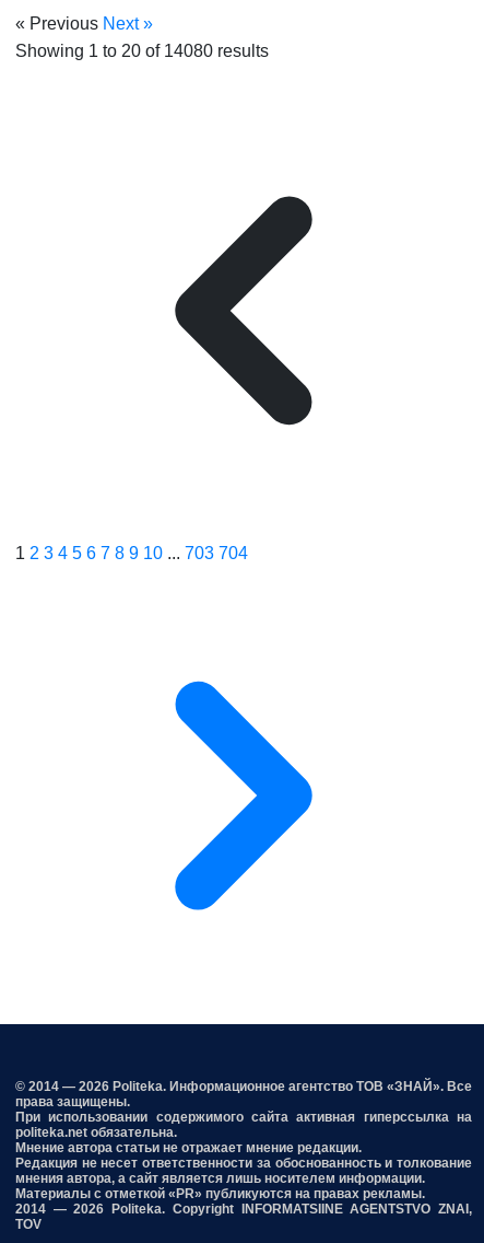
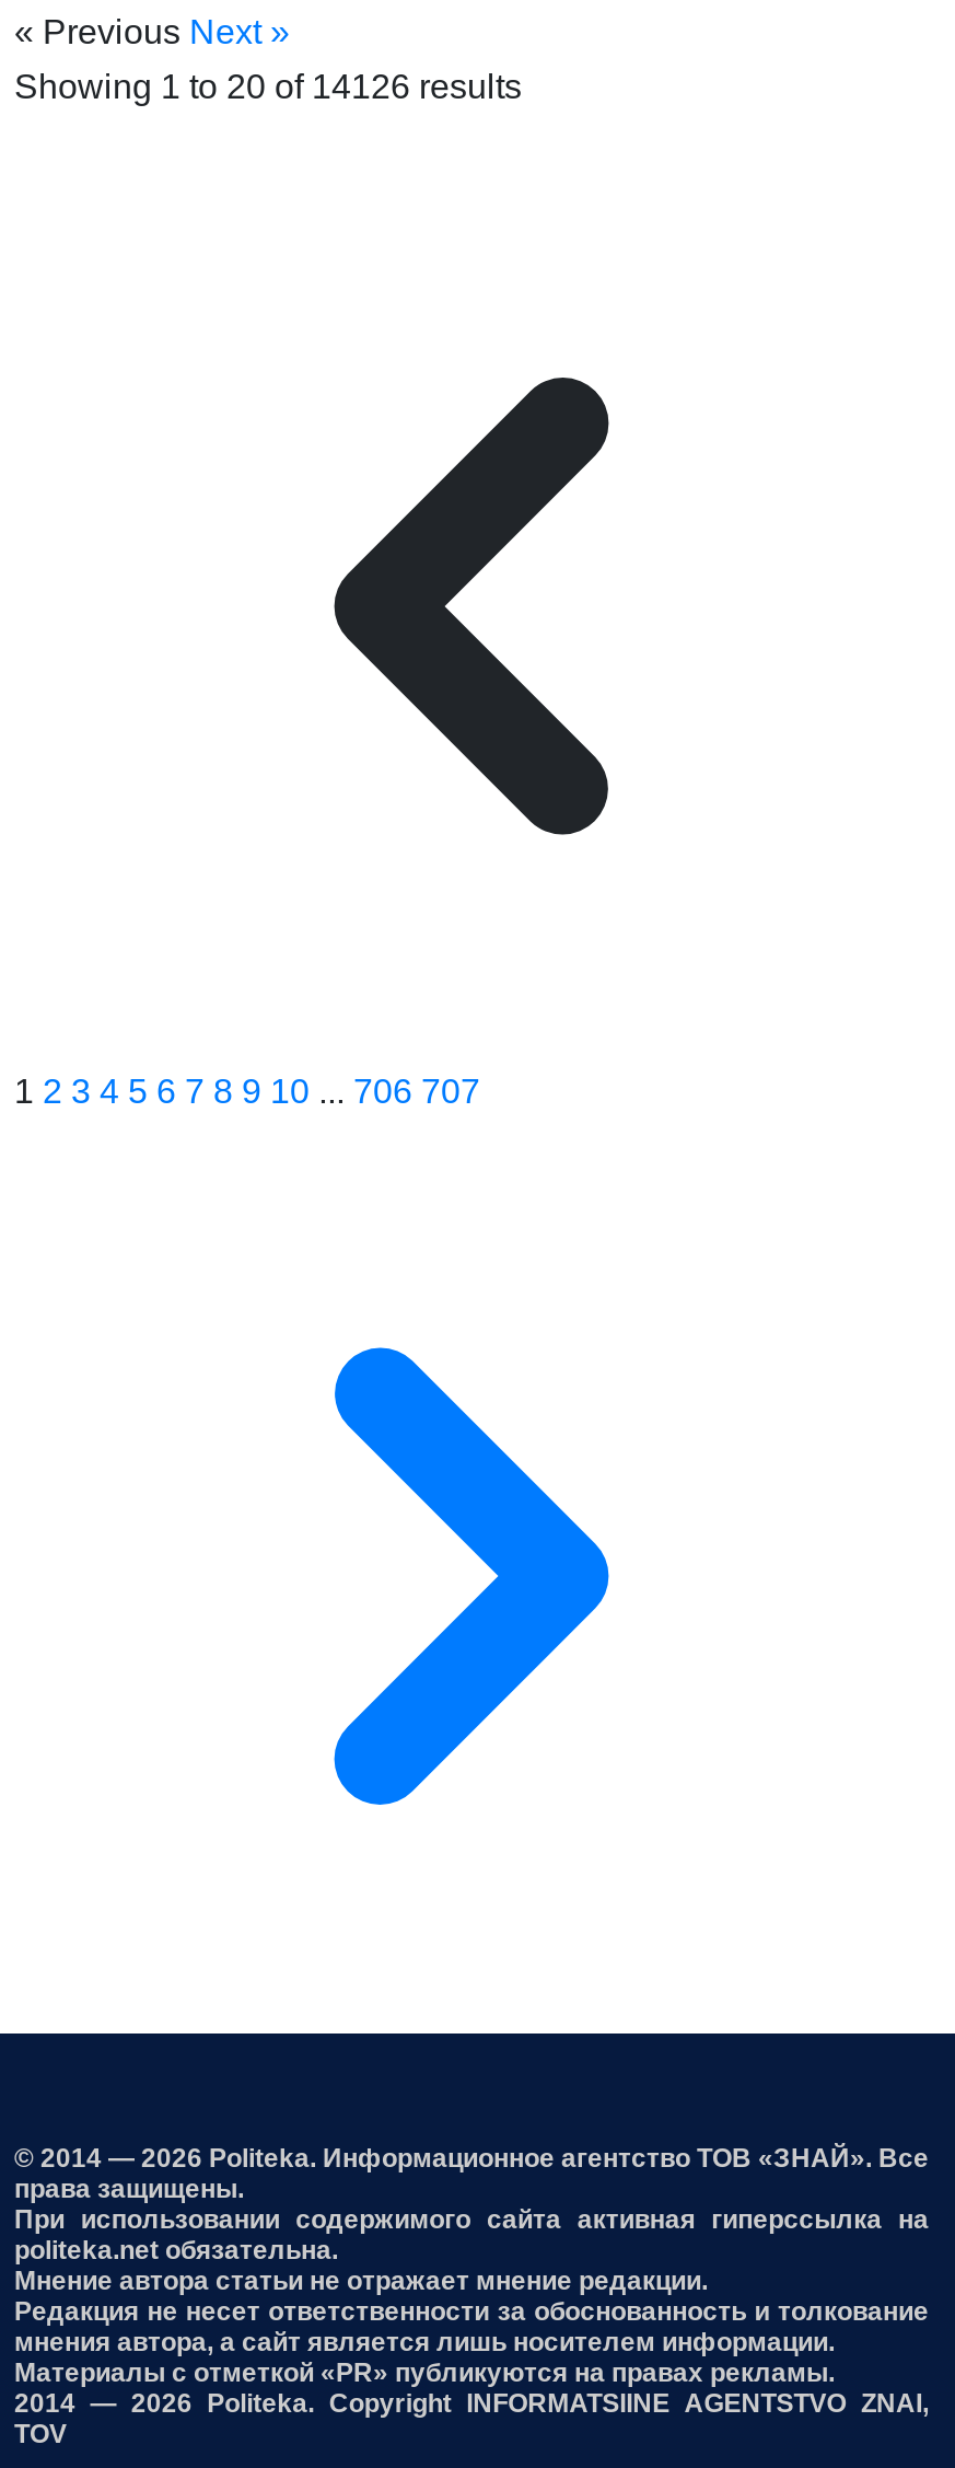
- Showing 1 to 20 of 14080 results
+ Showing 1 to 20 of 14126 results

- 1 2 3 4 5 6 7 8 9 10... 703 704
+ 1 2 3 4 5 6 7 8 9 10... 706 707
